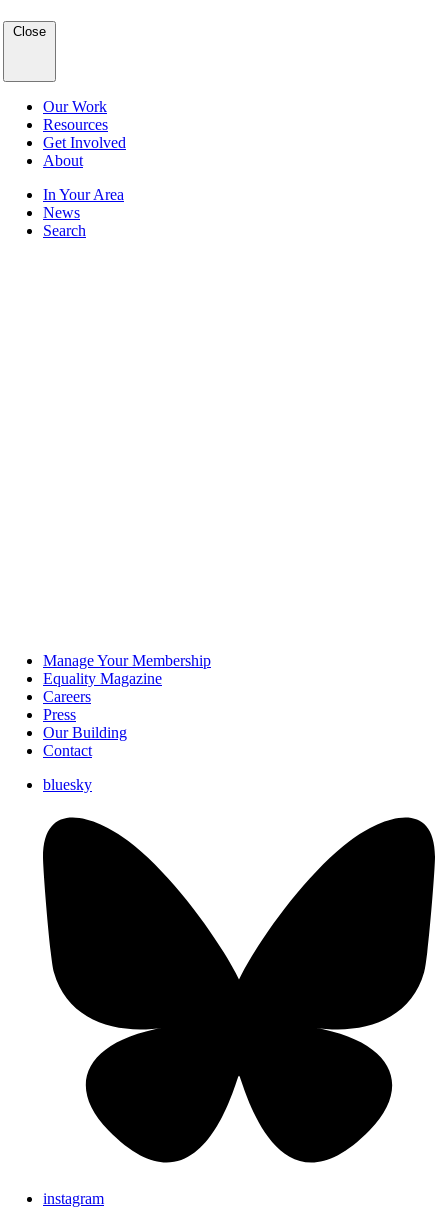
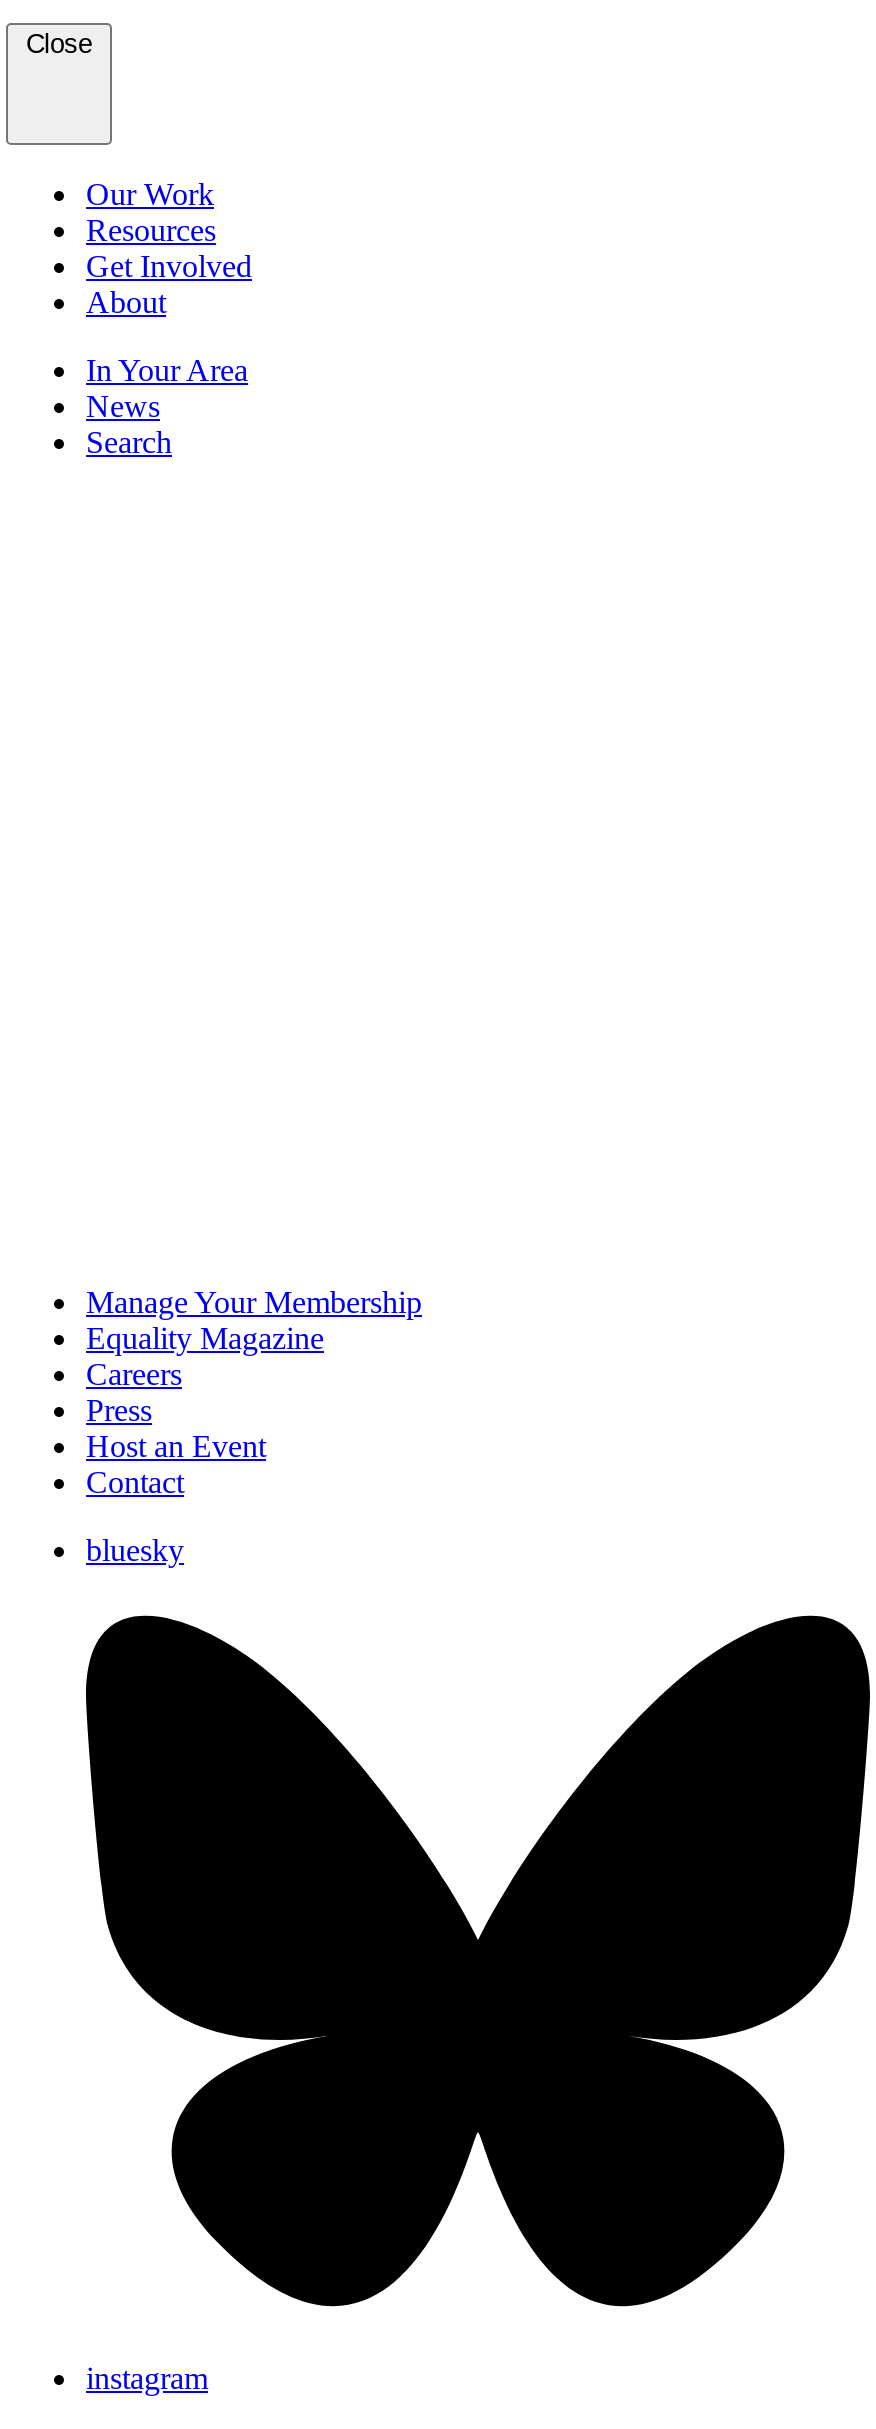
- Our Building
+ Host an Event
